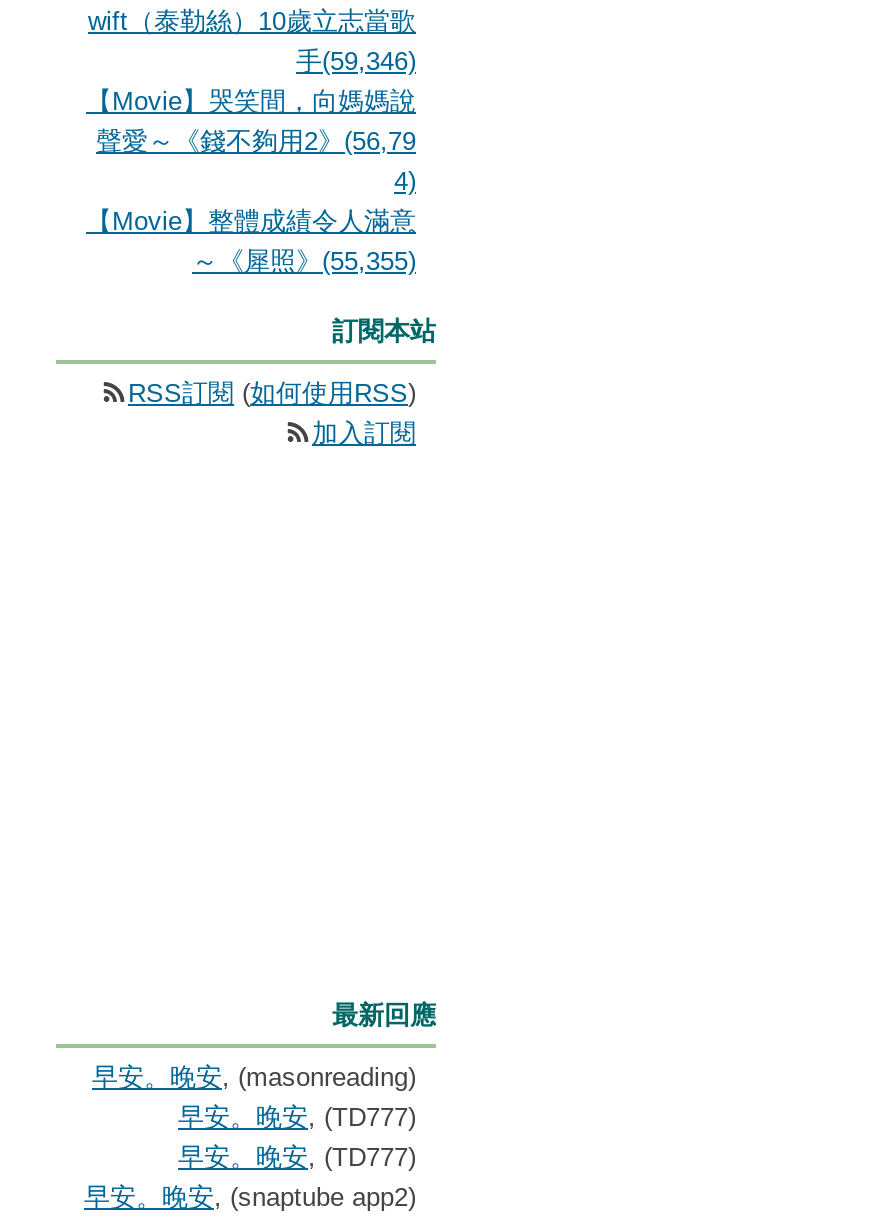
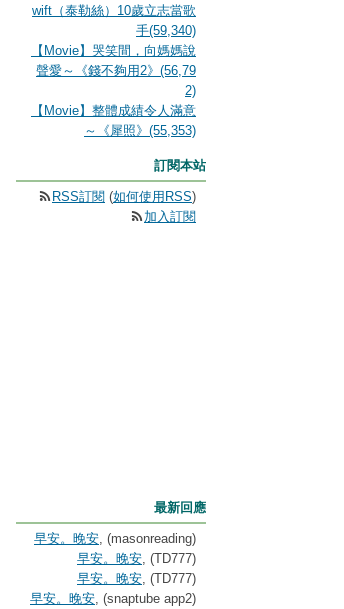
- 手(59,346)
+ 手(59,340)

- 4)
+ 2)

- ～《犀照》(55,355)
+ ～《犀照》(55,353)
